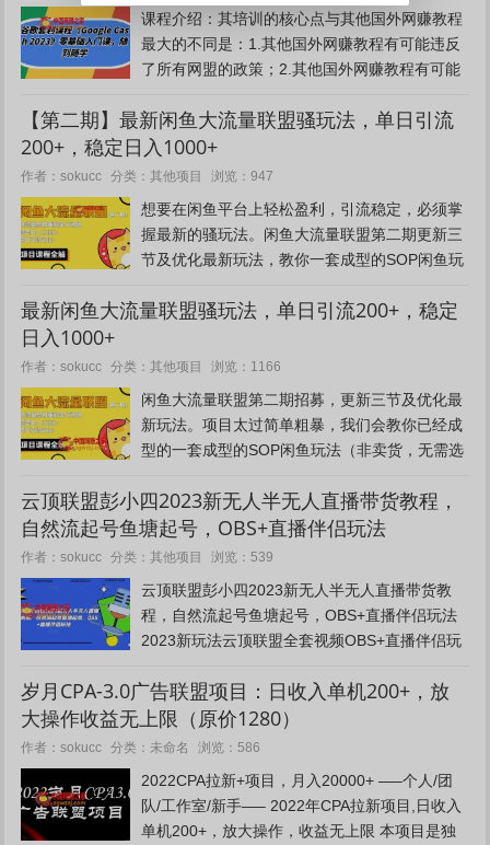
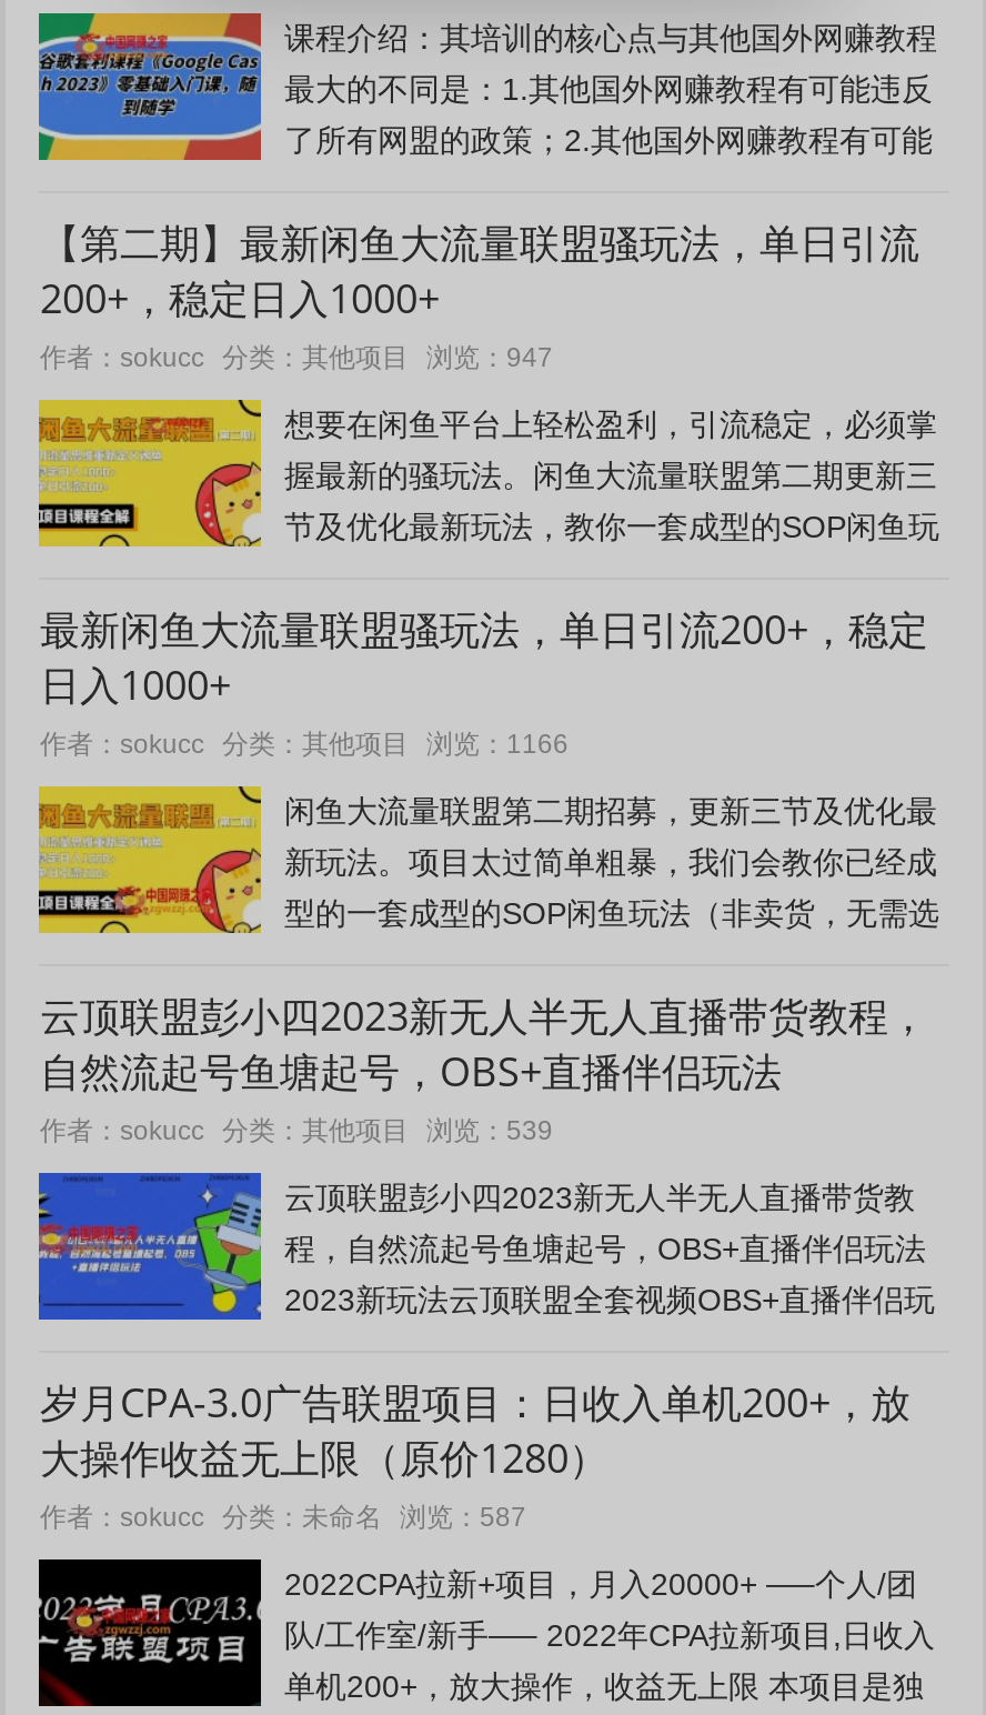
- 作者：sokucc 分类：未命名 浏览：586
+ 作者：sokucc 分类：未命名 浏览：587
